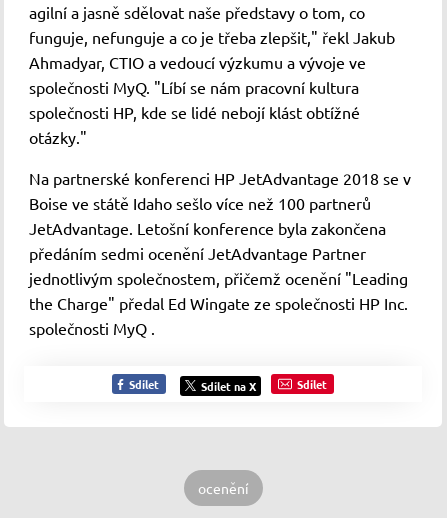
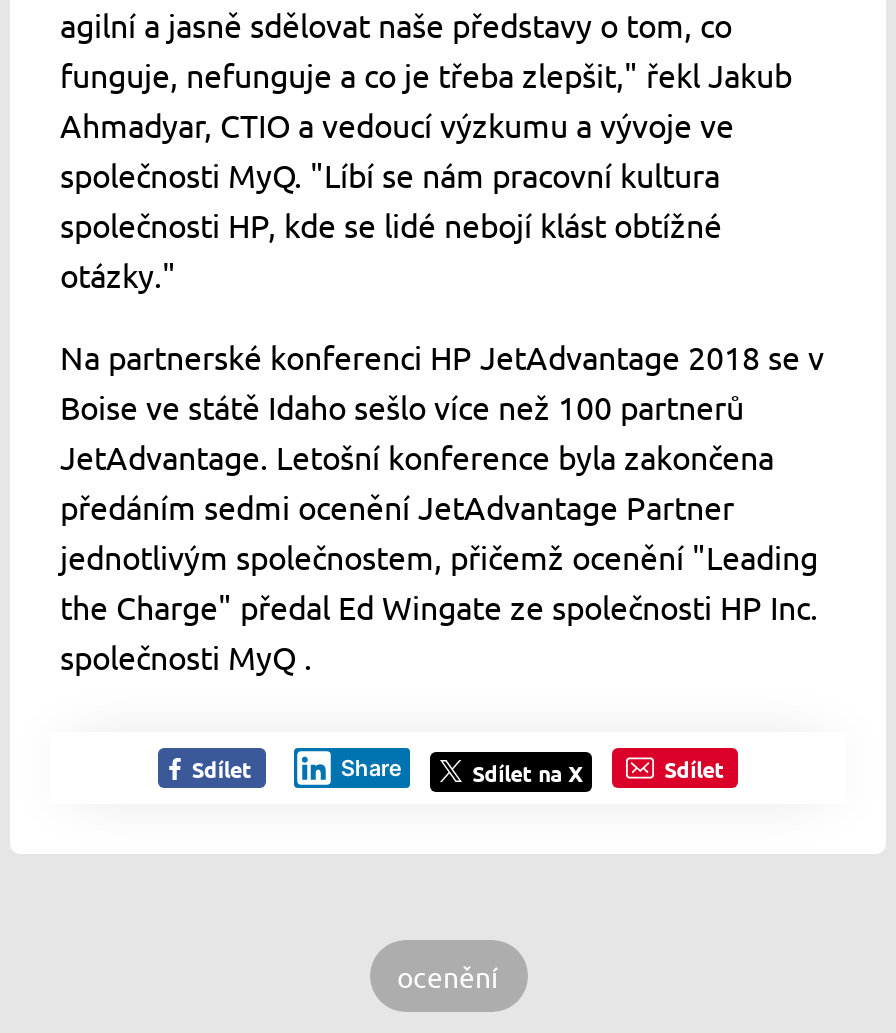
+ Share
